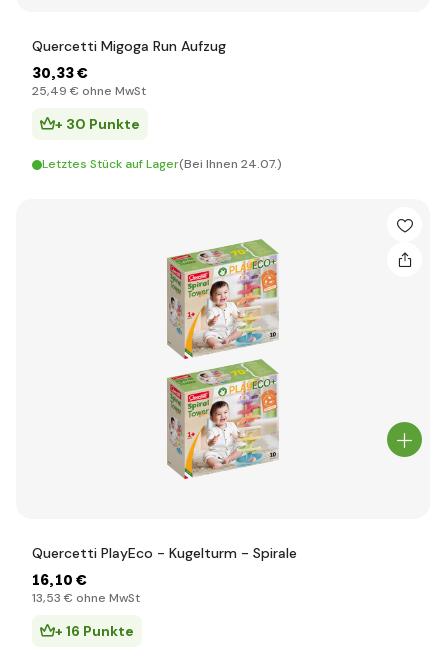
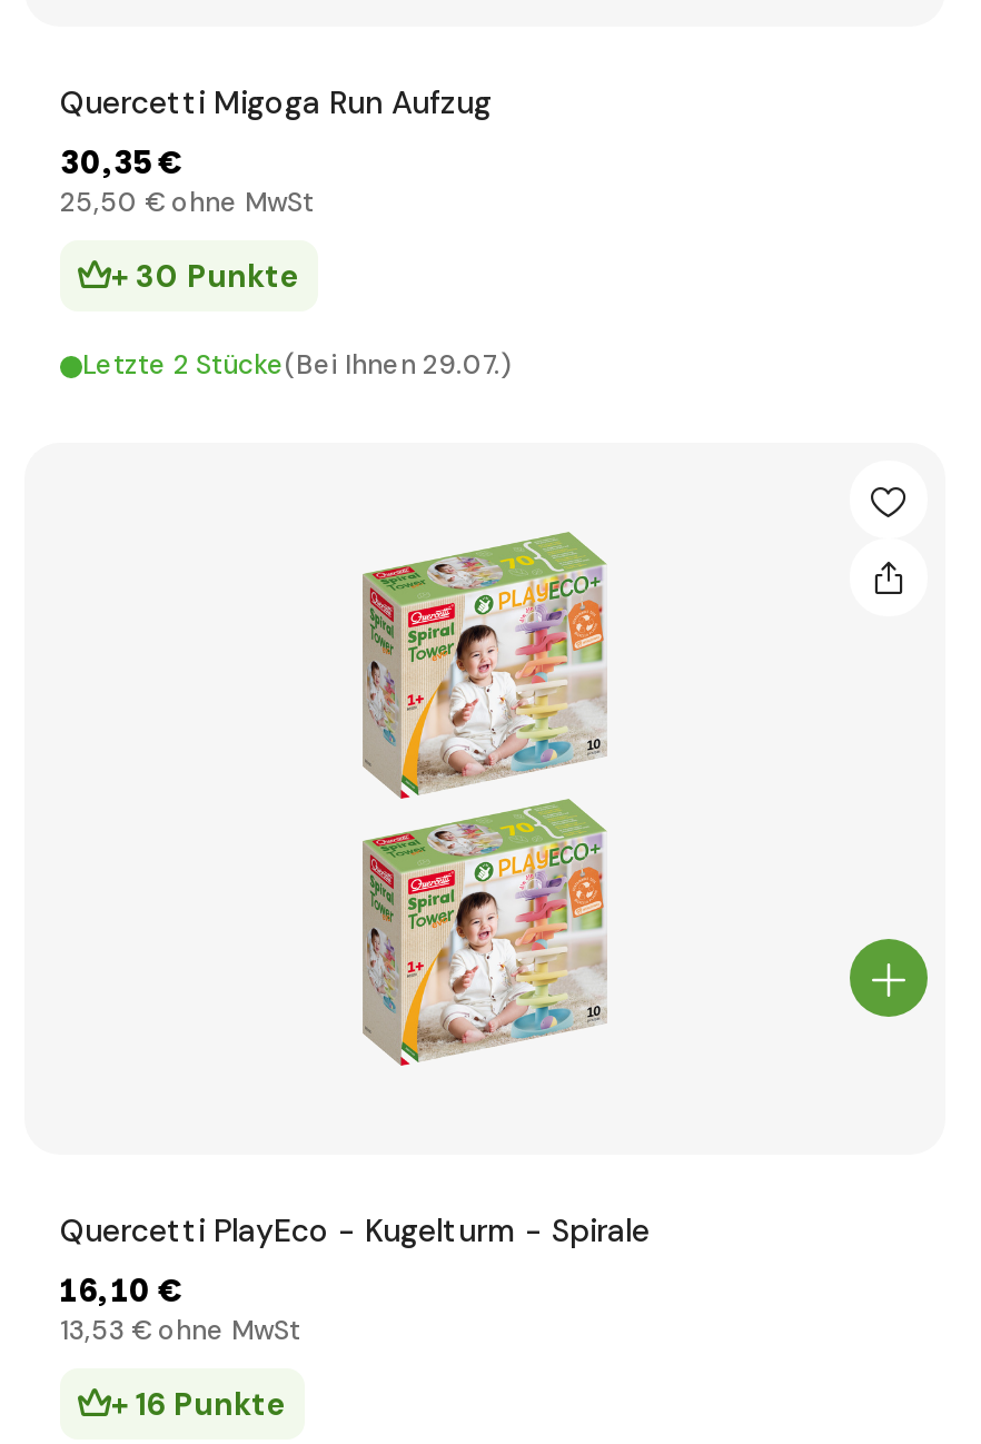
- 30,33 €
+ 30,35 €

- 25,49 €ohne MwSt
+ 25,50 €ohne MwSt

- Letztes Stück auf Lager(Bei Ihnen 24.07.)
+ Letzte 2 Stücke(Bei Ihnen 29.07.)
